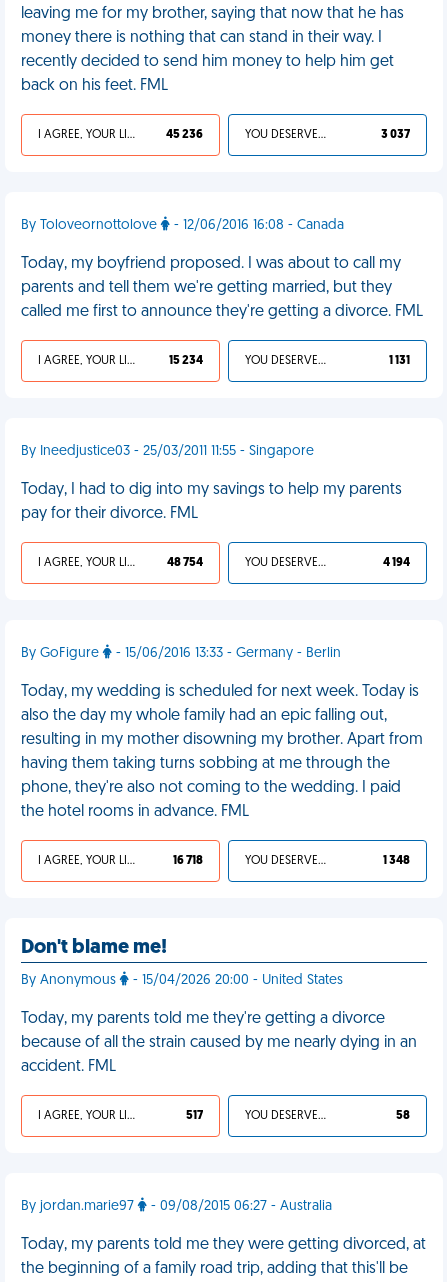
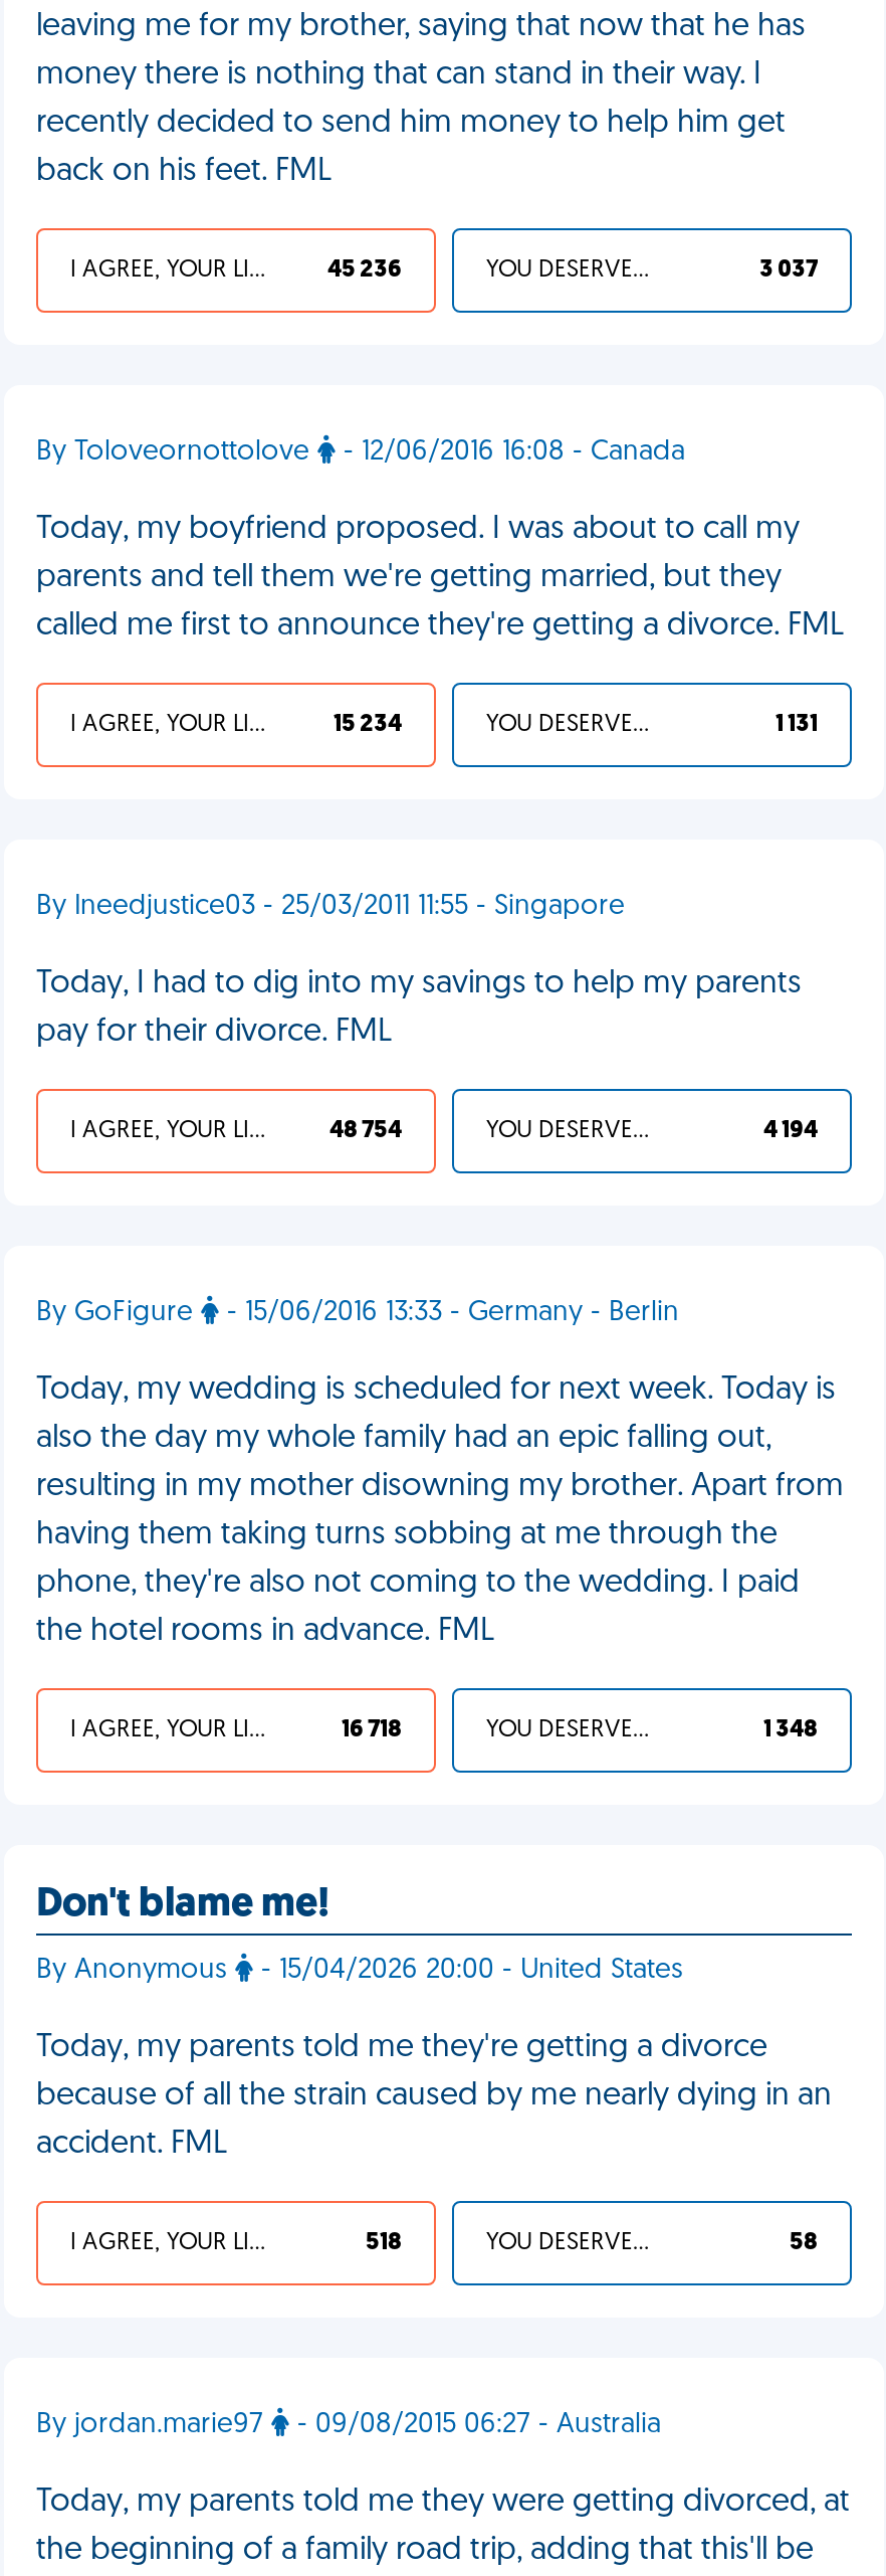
- 517
+ 518
